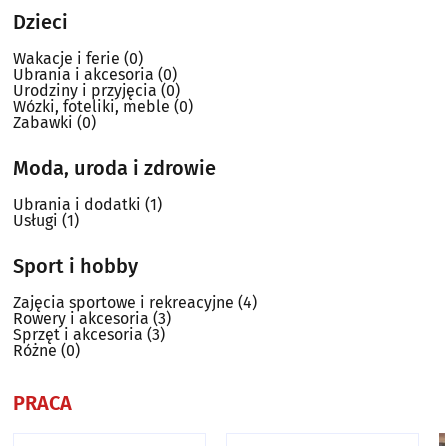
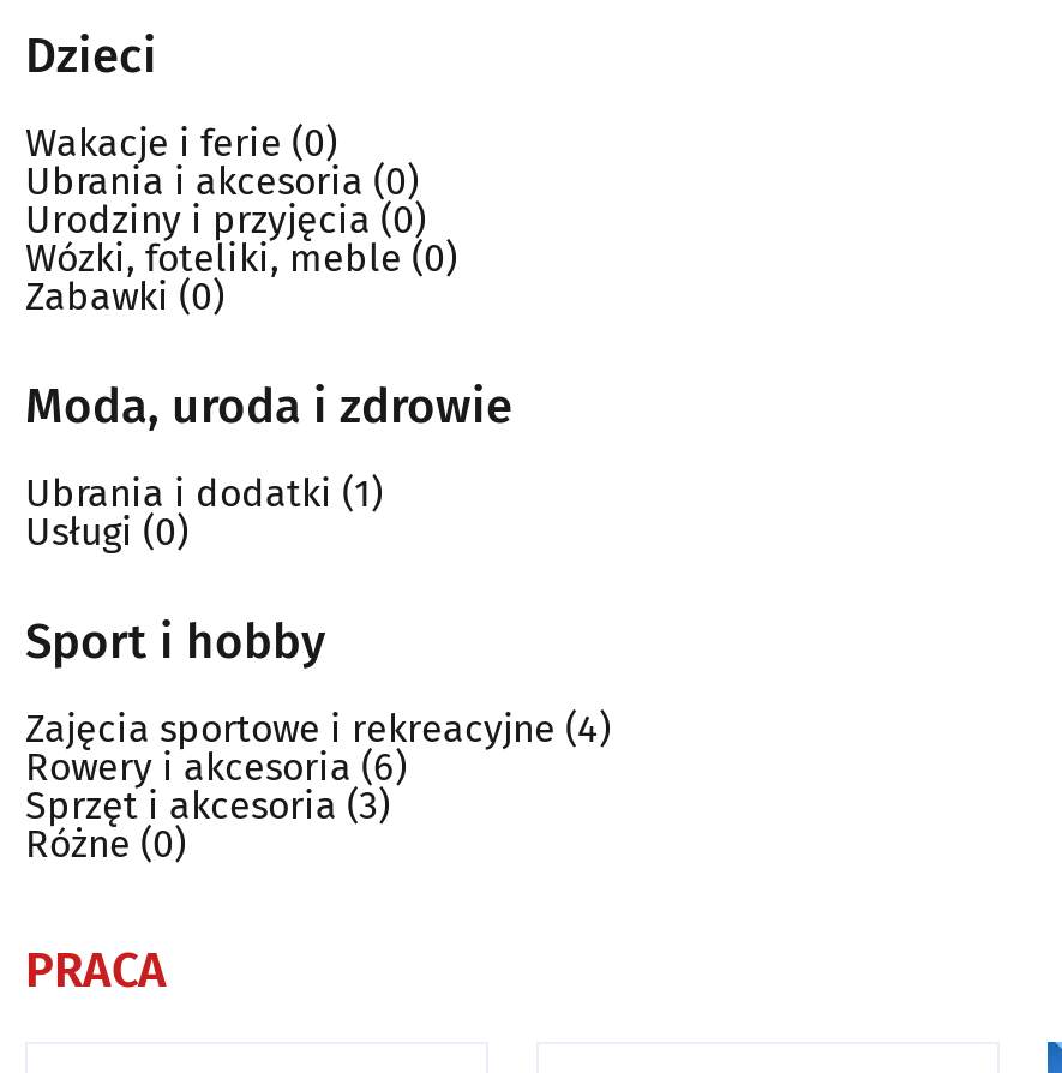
- Usługi(1)
+ Usługi(0)

- Rowery i akcesoria(3)
+ Rowery i akcesoria(6)
